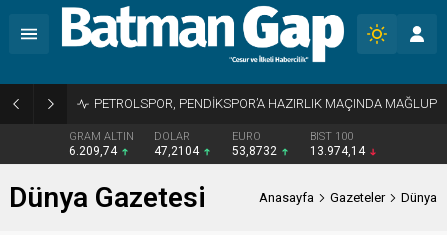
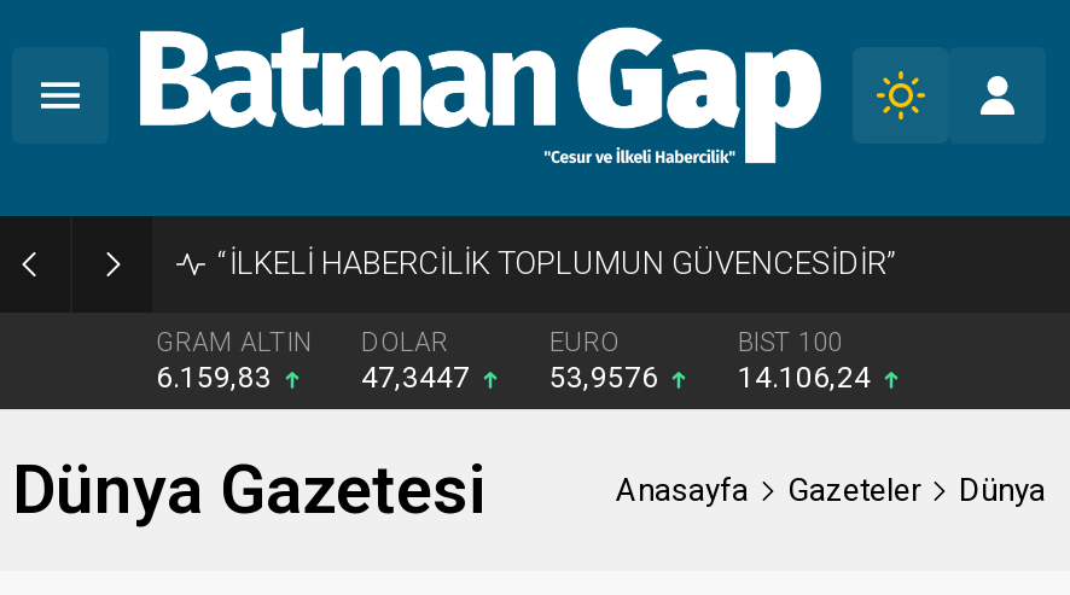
- PETROLSPOR, PENDİKSPOR’A HAZIRLIK MAÇINDA MAĞLUP
+ “İLKELİ HABERCİLİK TOPLUMUN GÜVENCESİDİR”

- 6.209,74
+ 6.159,83

- 47,2104
+ 47,3447

- 53,8732
+ 53,9576

- 13.974,14
+ 14.106,24
